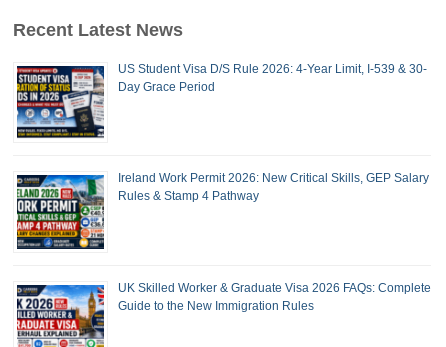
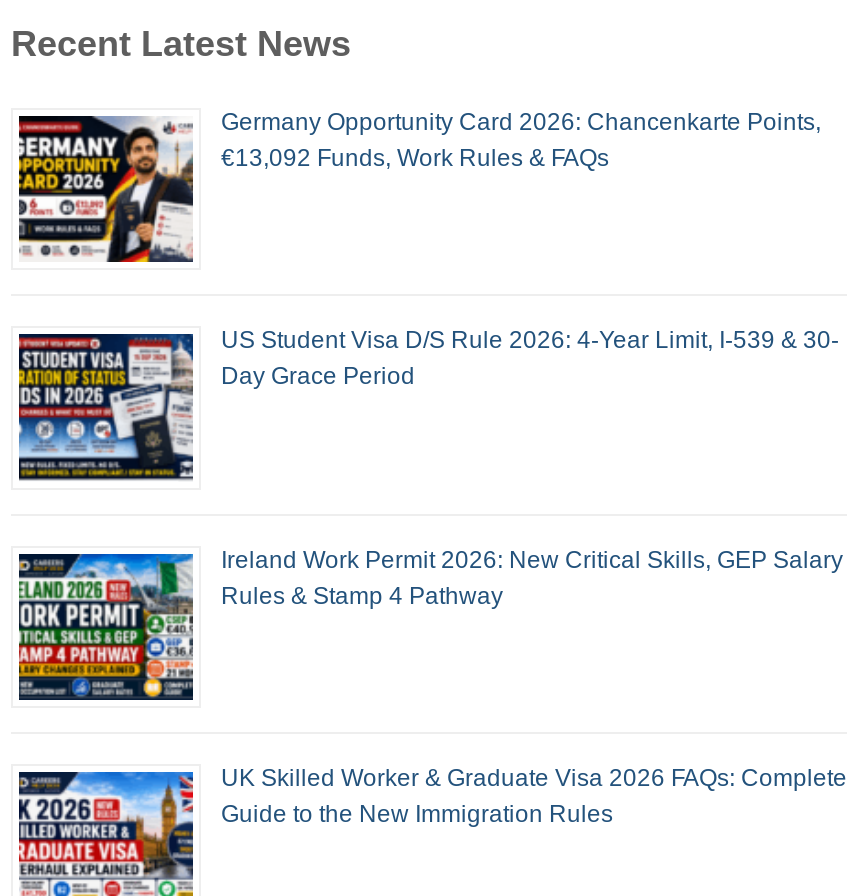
+ [image]
+ Germany Opportunity Card 2026: Chancenkarte Points,
+ €13,092 Funds, Work Rules & FAQs
